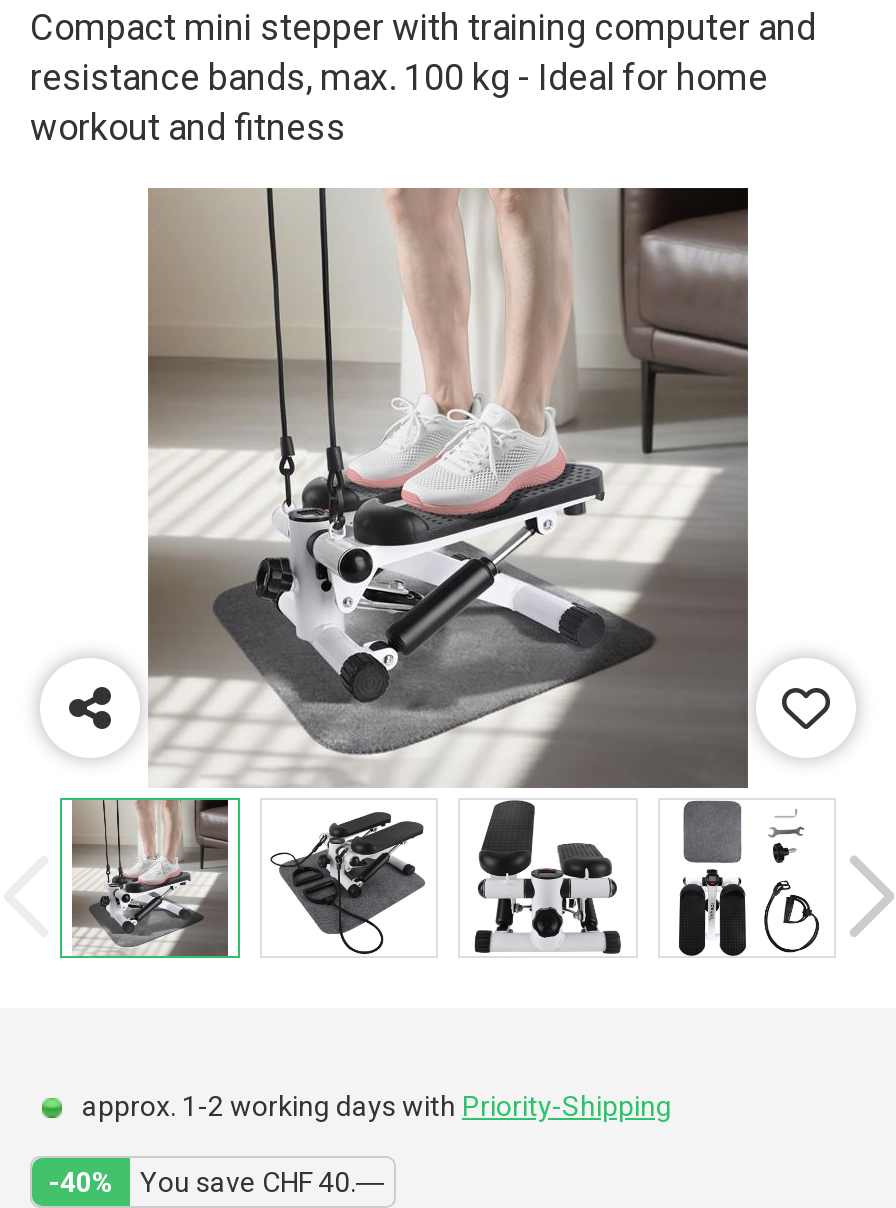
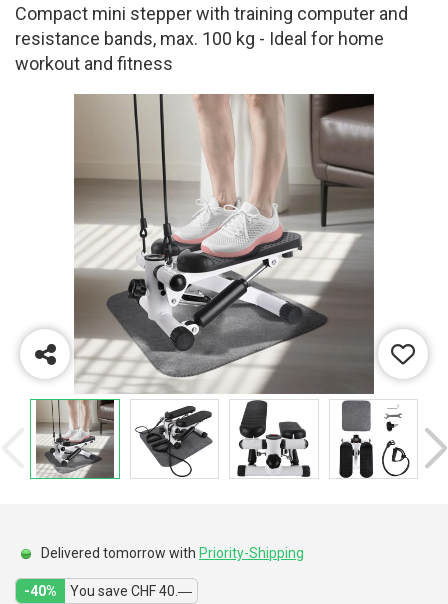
- approx. 1-2 working days with Priority-Shipping
+ Delivered tomorrow with Priority-Shipping
